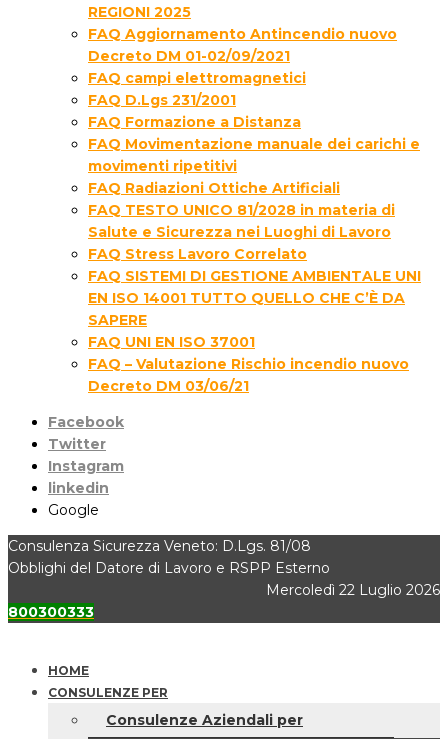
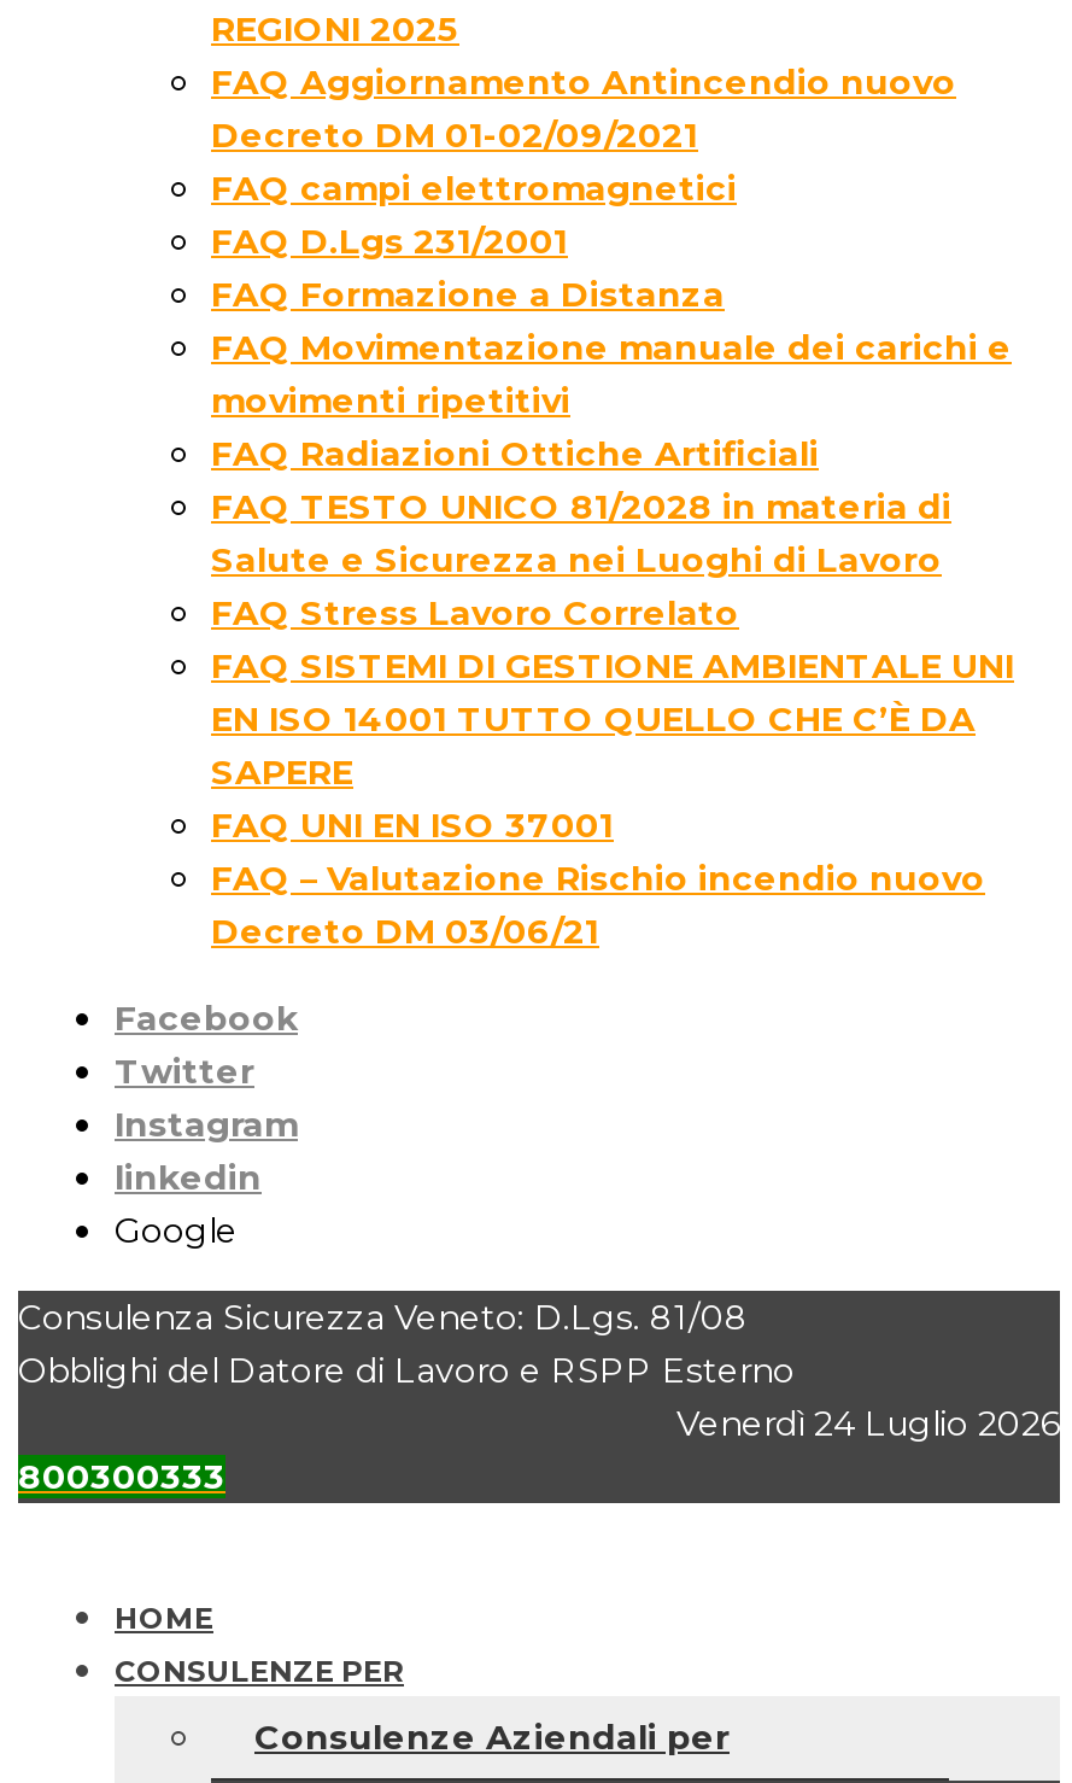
- Mercoledì 22 Luglio 2026
+ Venerdì 24 Luglio 2026
